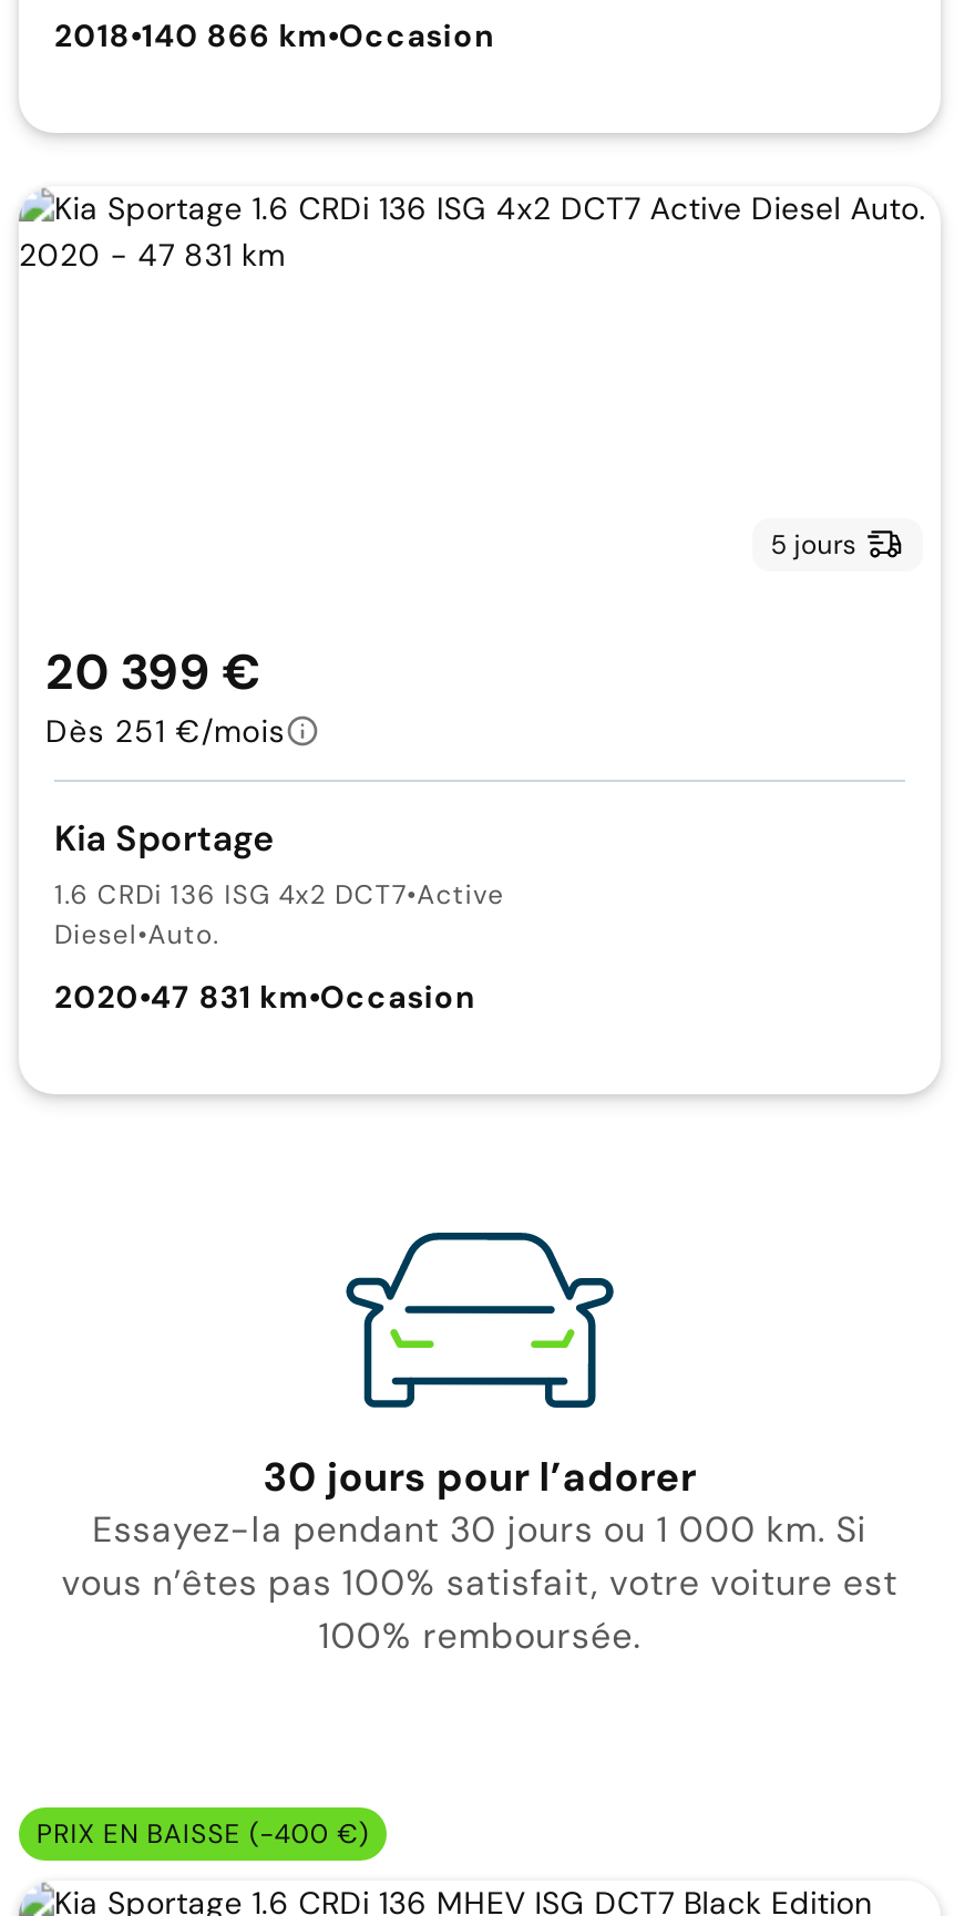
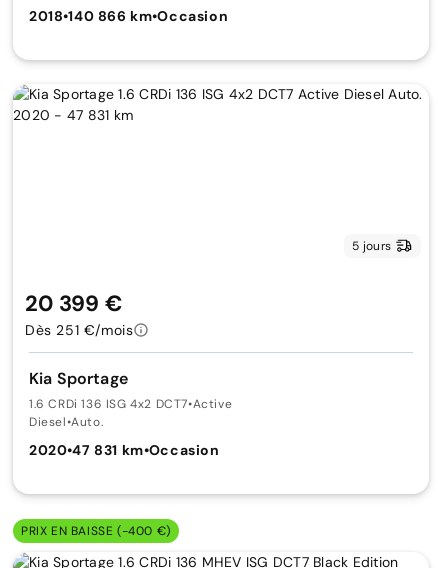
- [image]
- 30 jours pour l’adorer
- Essayez-la pendant 30 jours ou 1 000 km. Si
- vous n’êtes pas 100% satisfait, votre voiture est
- 100% remboursée.
